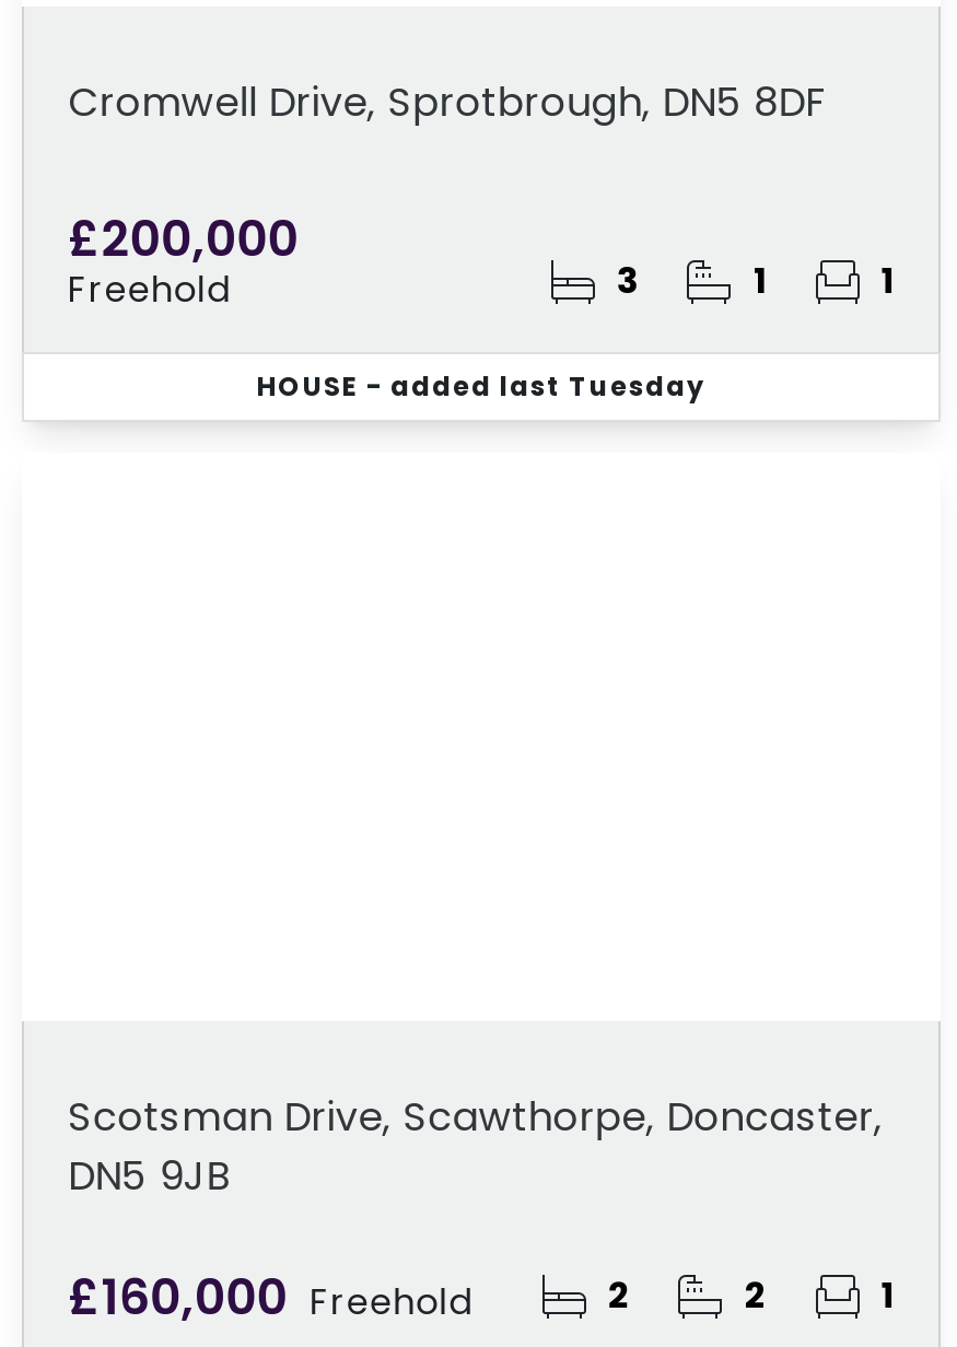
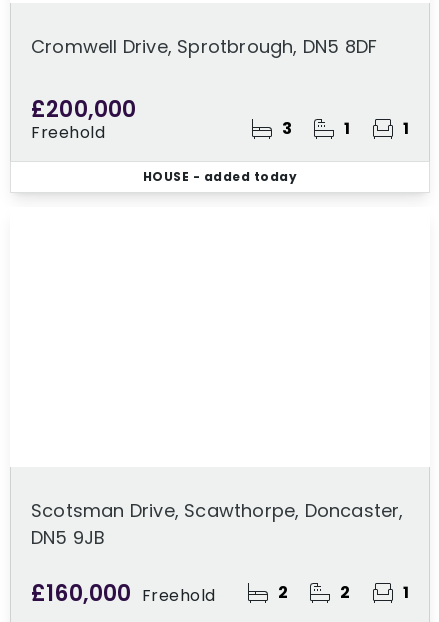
- HOUSE - added last Tuesday
+ HOUSE - added today
